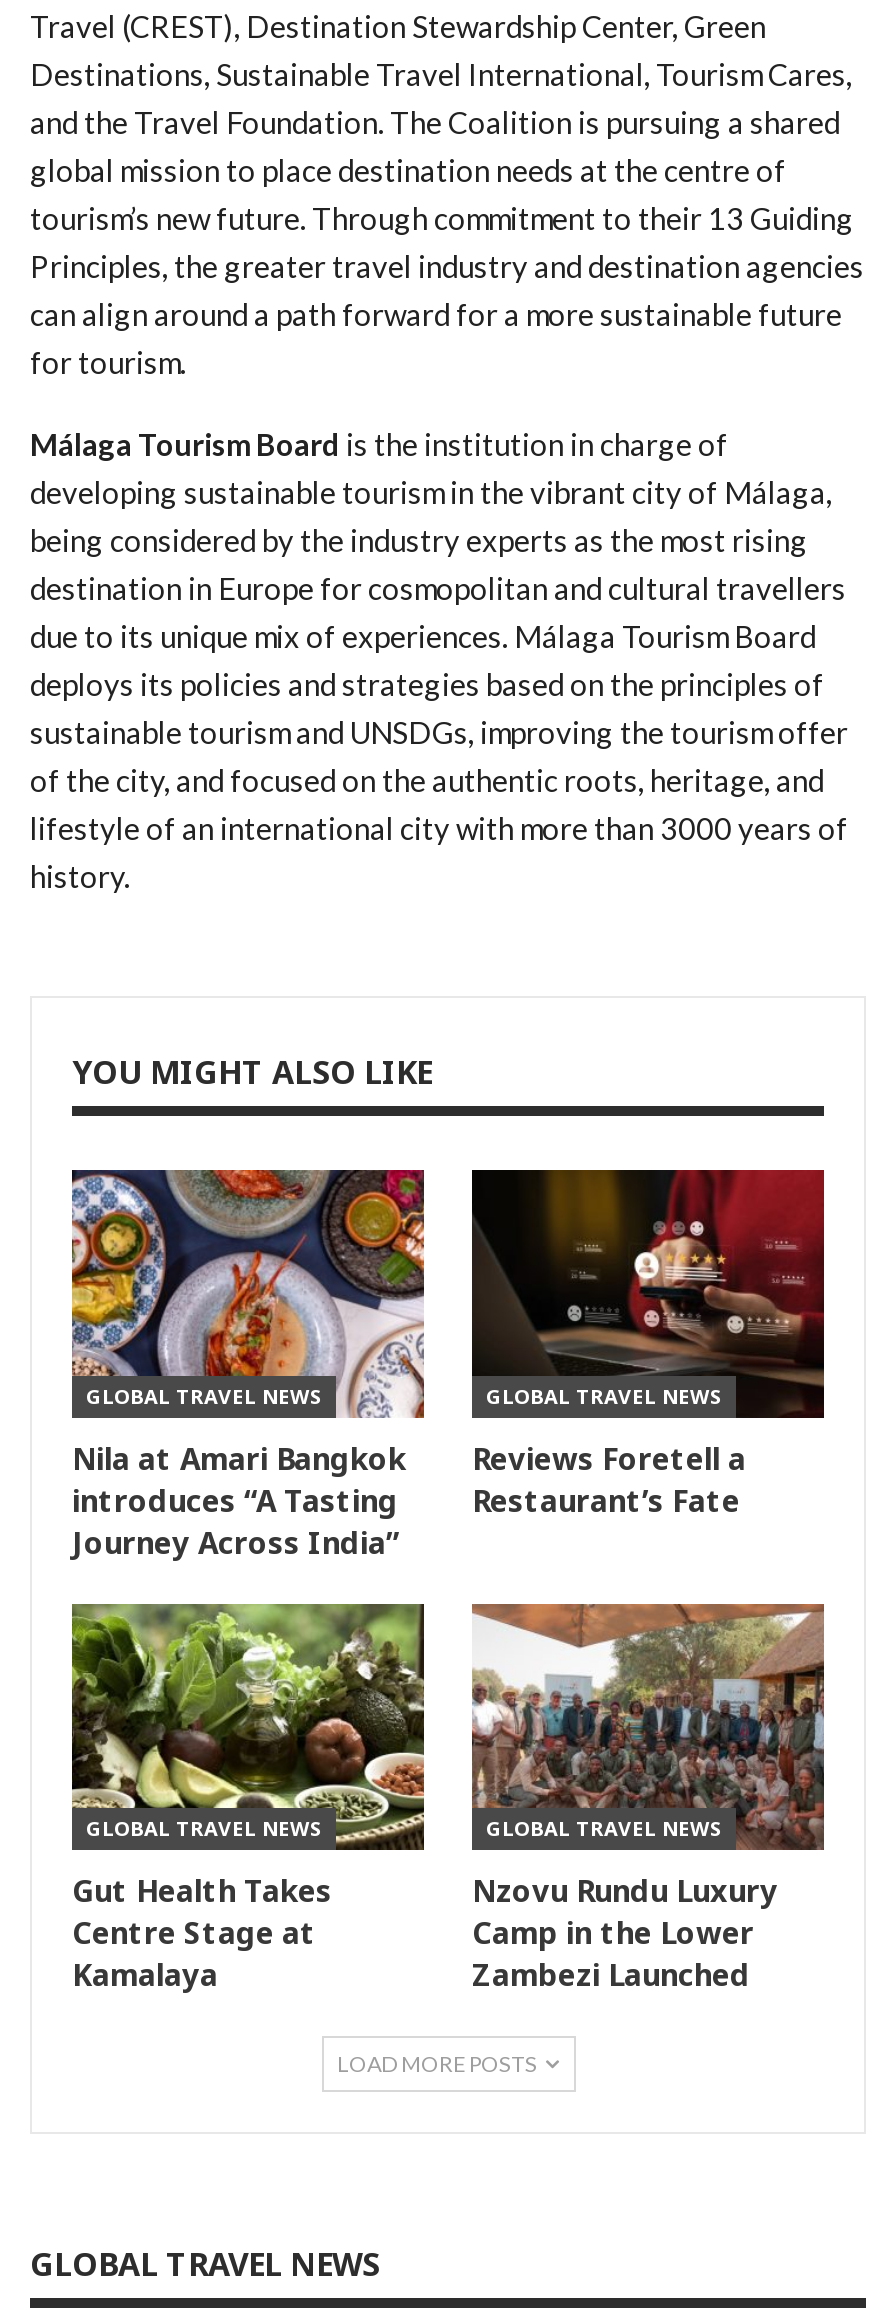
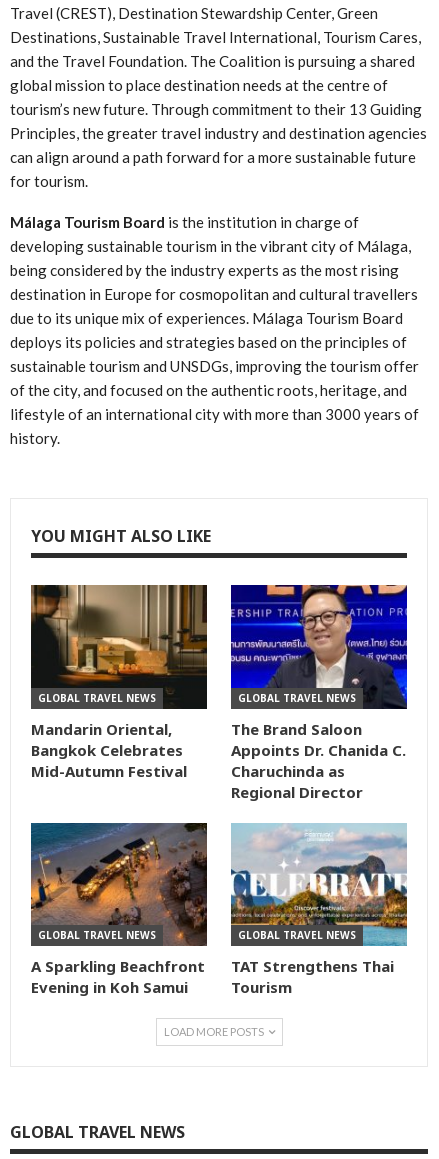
- [image]
- Nila at Amari Bangkok
- introduces “A Tasting
- Journey Across India”
+ [image]
+ Mandarin Oriental,
+ Bangkok Celebrates
+ Mid-Autumn Festival

- [image]
- Reviews Foretell a
- Restaurant’s Fate
+ [image]
+ The Brand Saloon
+ Appoints Dr. Chanida C.
+ Charuchinda as
+ Regional Director

- [image]
- Gut Health Takes
- Centre Stage at
- Kamalaya
+ [image]
+ A Sparkling Beachfront
+ Evening in Koh Samui

- [image]
- Nzovu Rundu Luxury
- Camp in the Lower
- Zambezi Launched
+ [image]
+ TAT Strengthens Thai
+ Tourism

moved down: GLOBAL TRAVEL NEWS | GLOBAL TRAVEL NEWS
